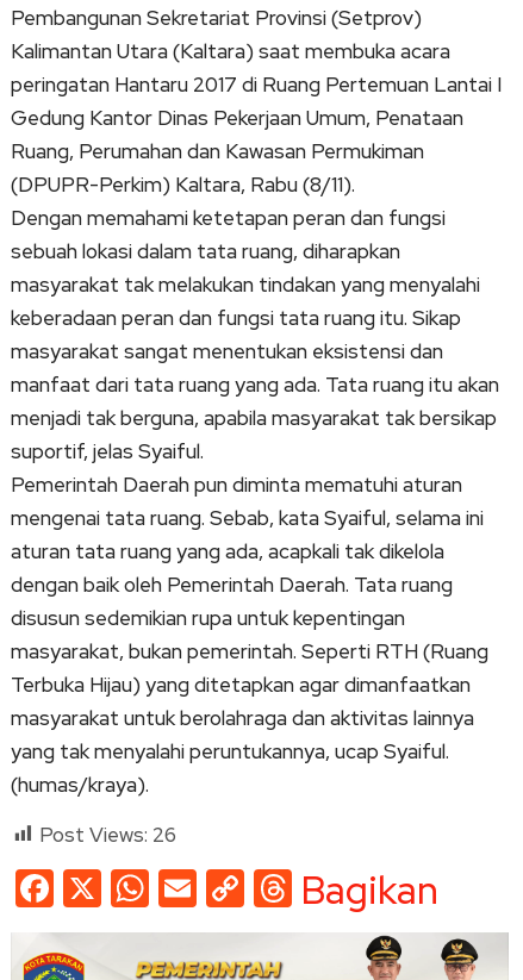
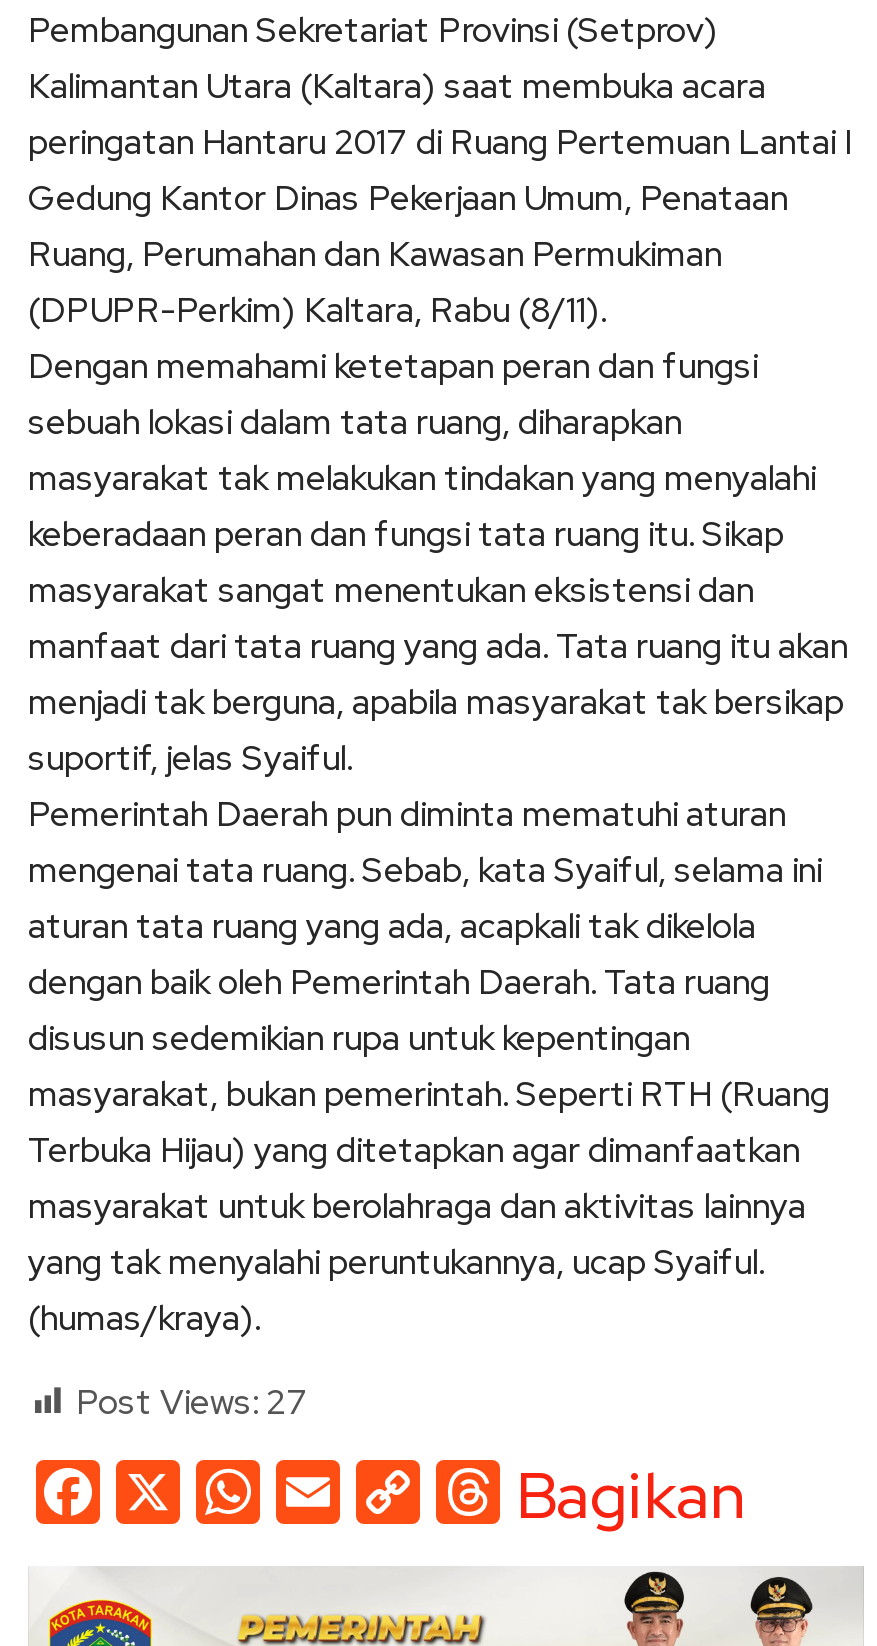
- Post Views: 26
+ Post Views: 27
